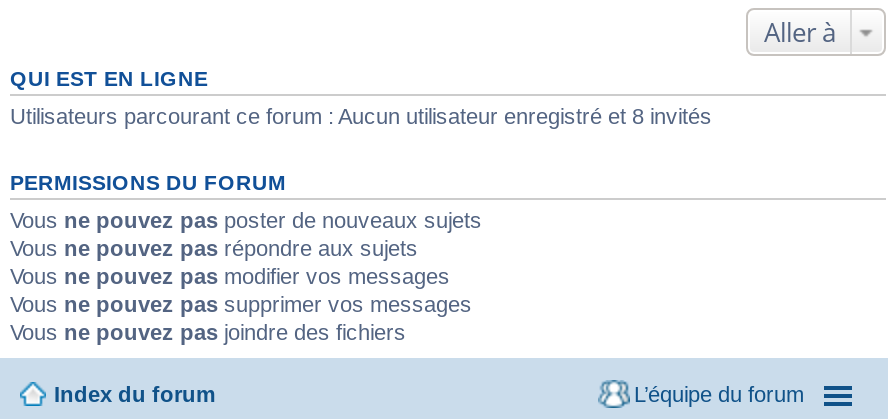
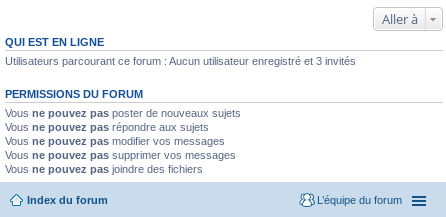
- Utilisateurs parcourant ce forum : Aucun utilisateur enregistré et 8 invités
+ Utilisateurs parcourant ce forum : Aucun utilisateur enregistré et 3 invités
